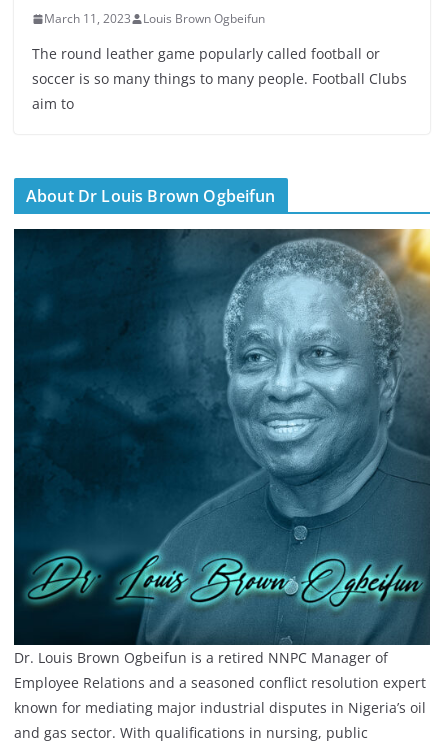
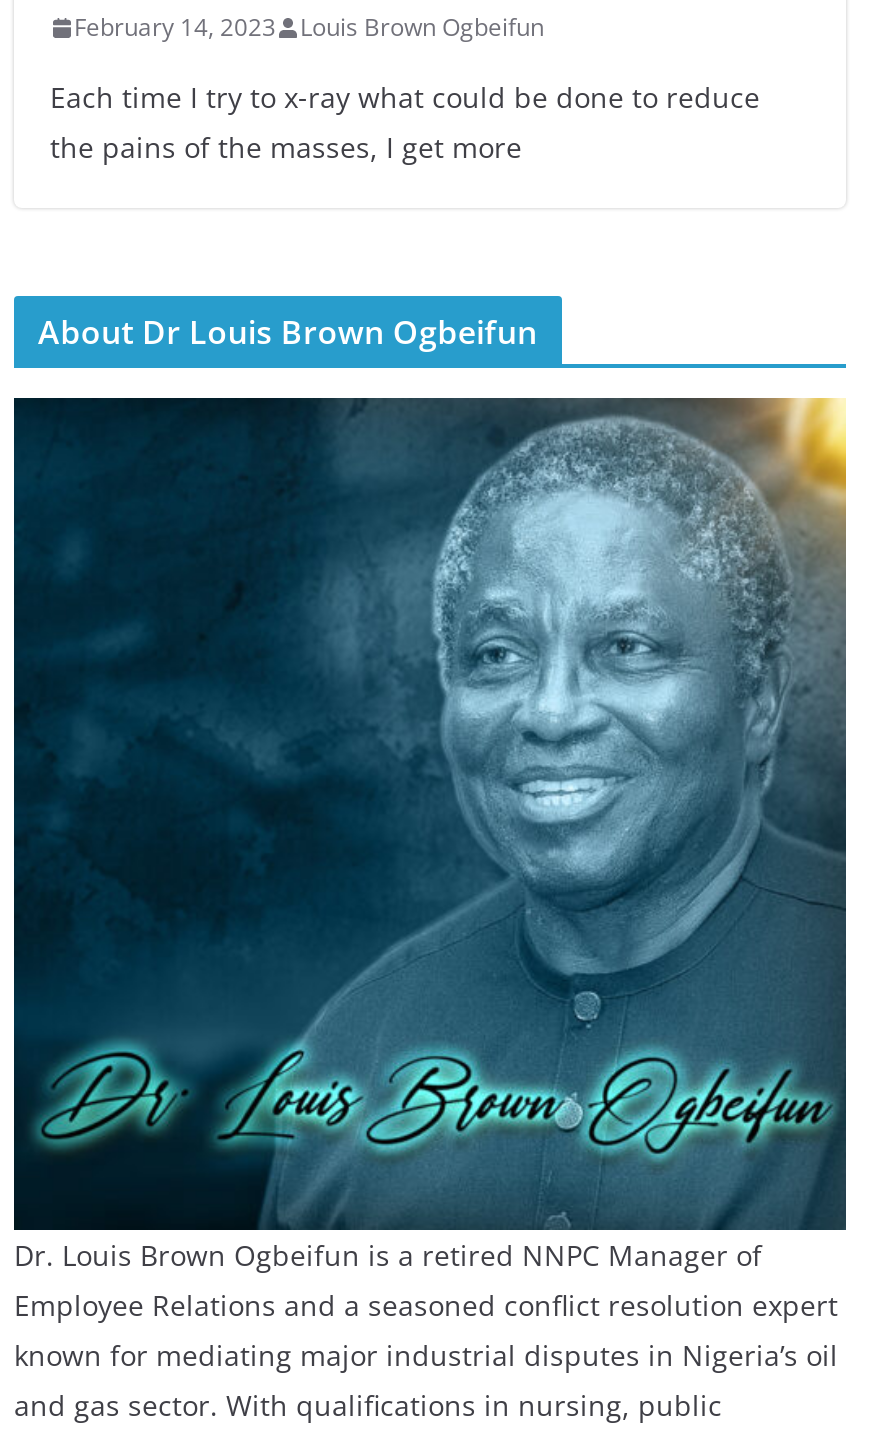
- March 11, 2023 Louis Brown Ogbeifun
+ February 14, 2023 Louis Brown Ogbeifun

- The round leather game popularly called football or
- soccer is so many things to many people. Football Clubs
- aim to
+ Each time I try to x-ray what could be done to reduce
+ the pains of the masses, I get more
